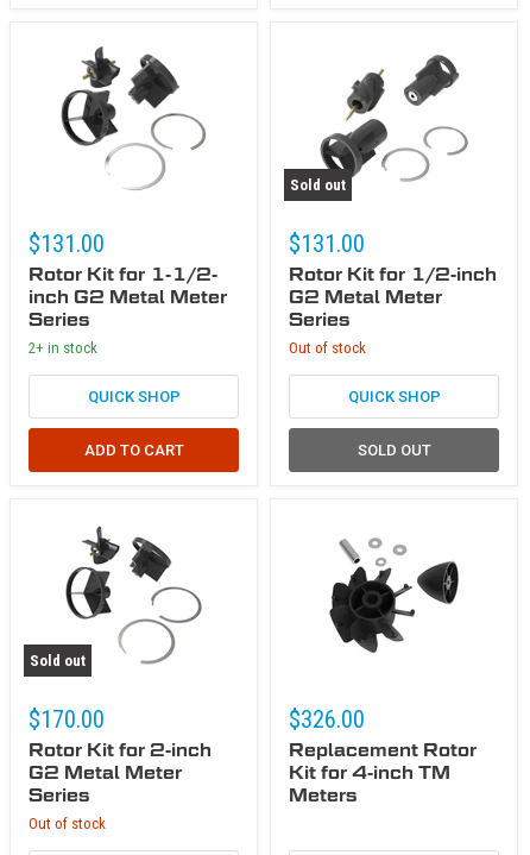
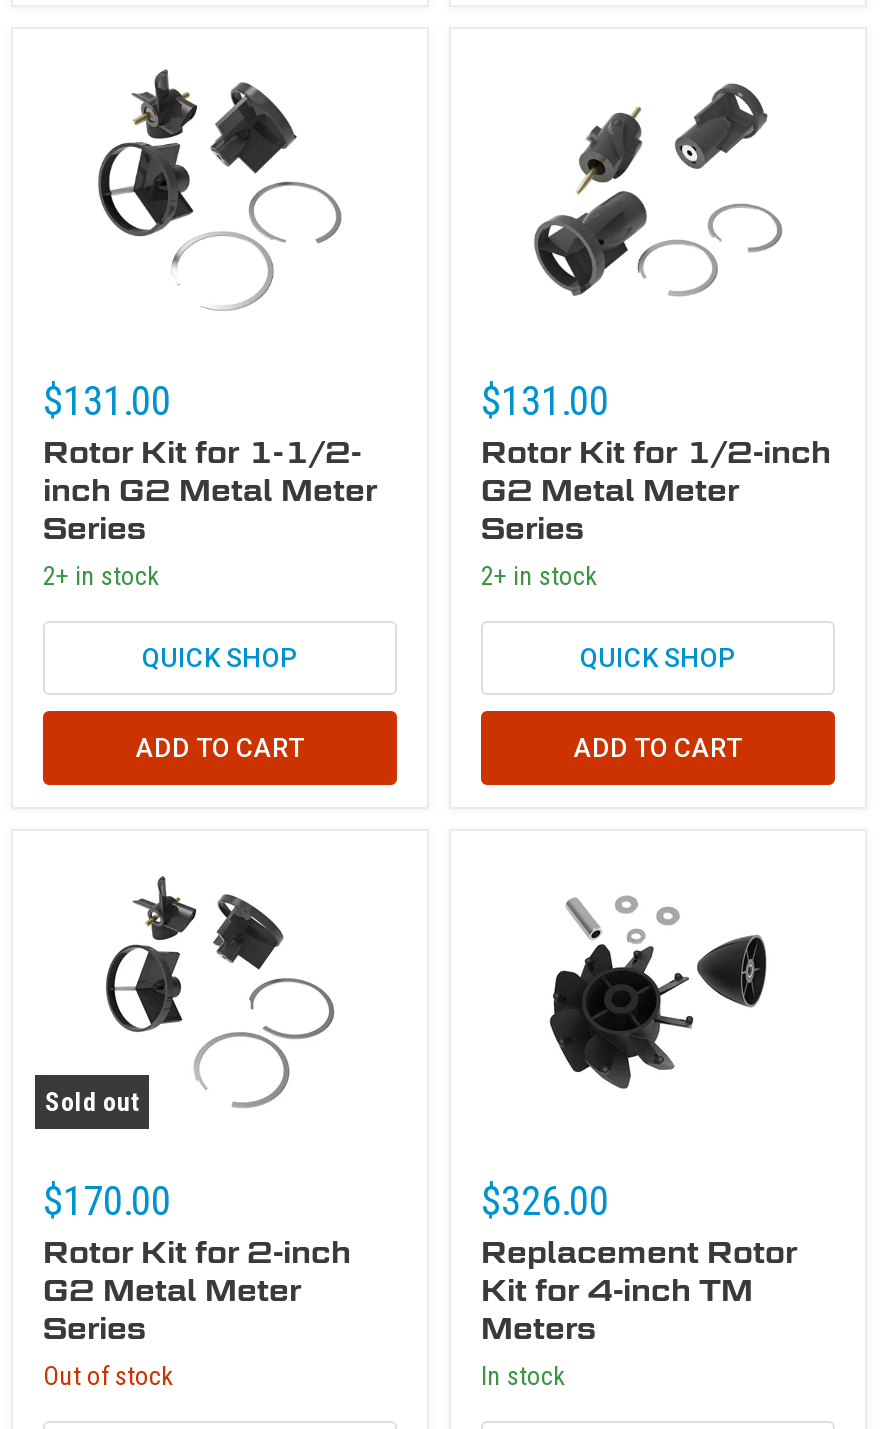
- Sold out

- Out of stock
+ 2+ in stock

- SOLD OUT
+ ADD TO CART

+ In stock
